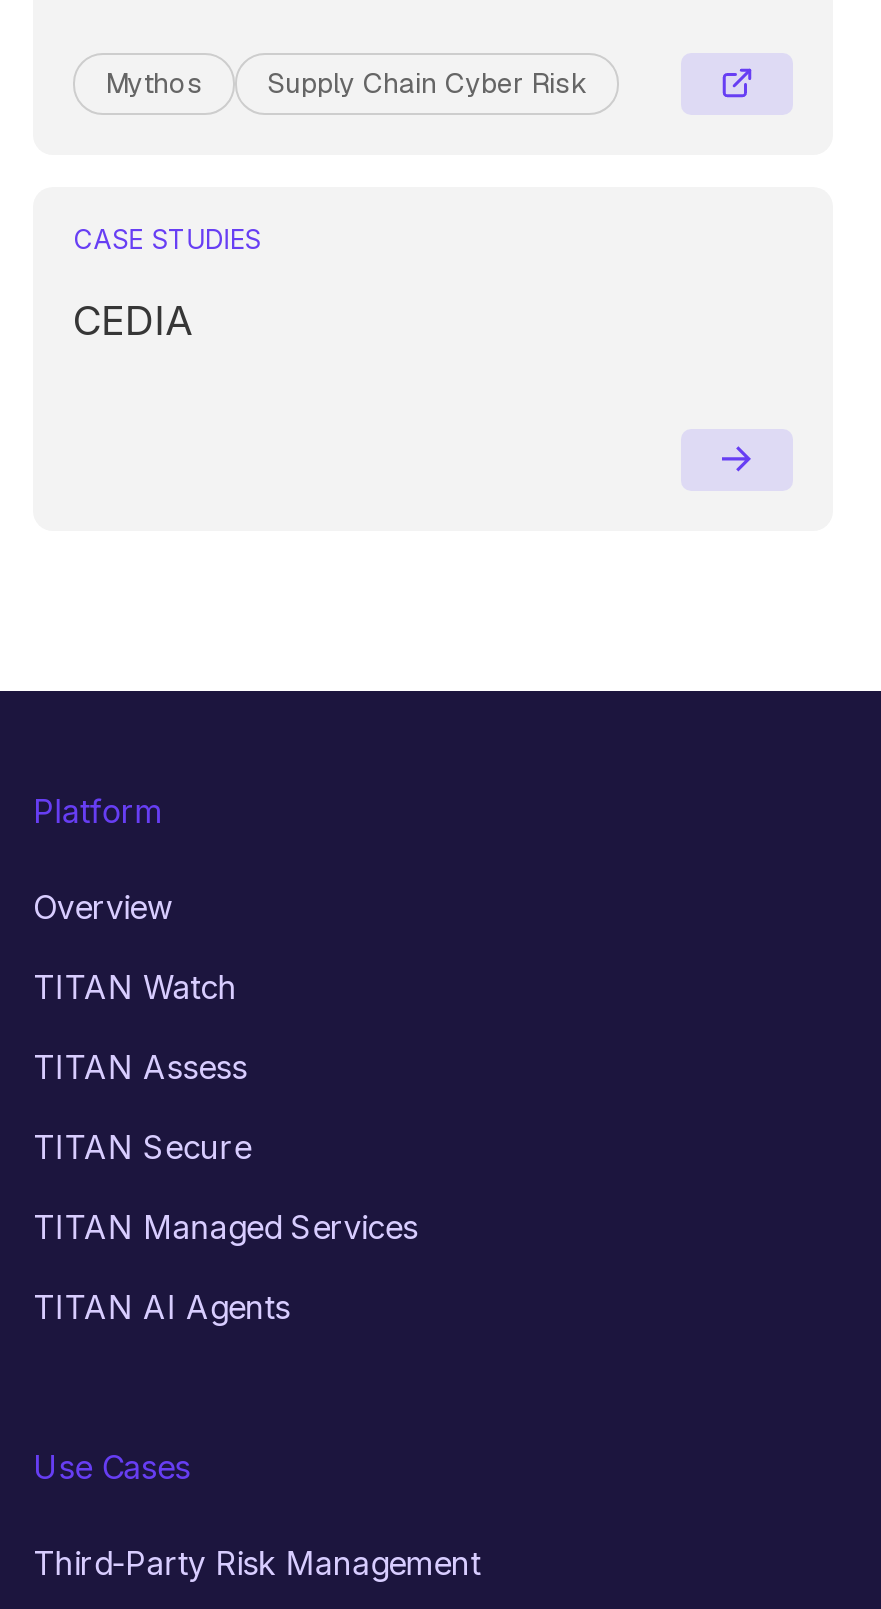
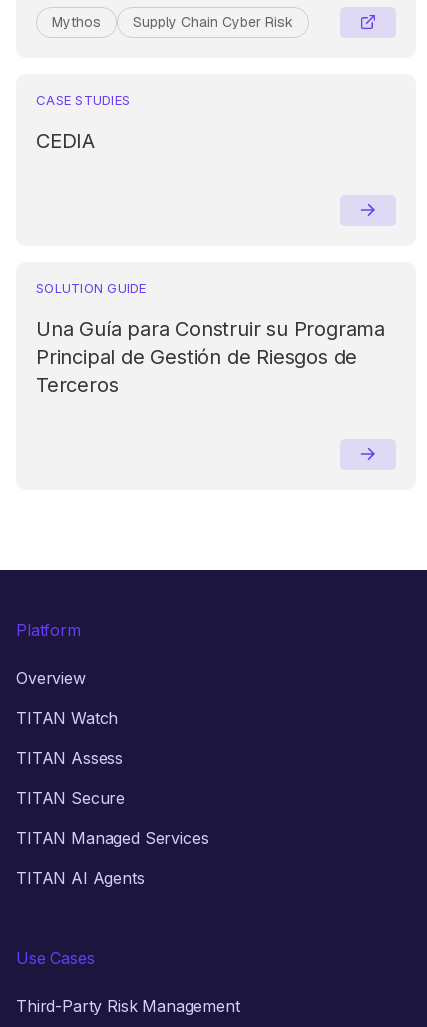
+ SOLUTION GUIDE
+ Una Guía para Construir su Programa
+ Principal de Gestión de Riesgos de
+ Terceros
